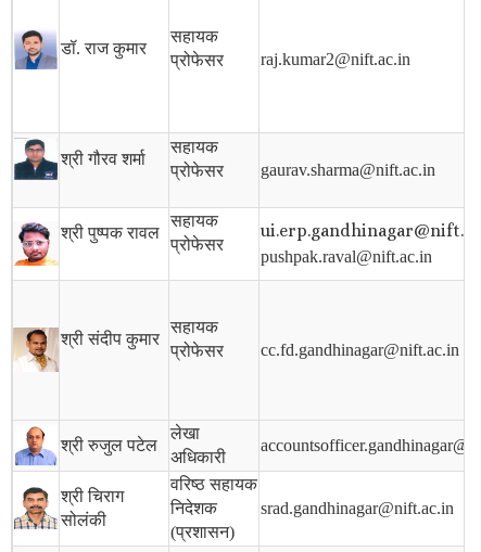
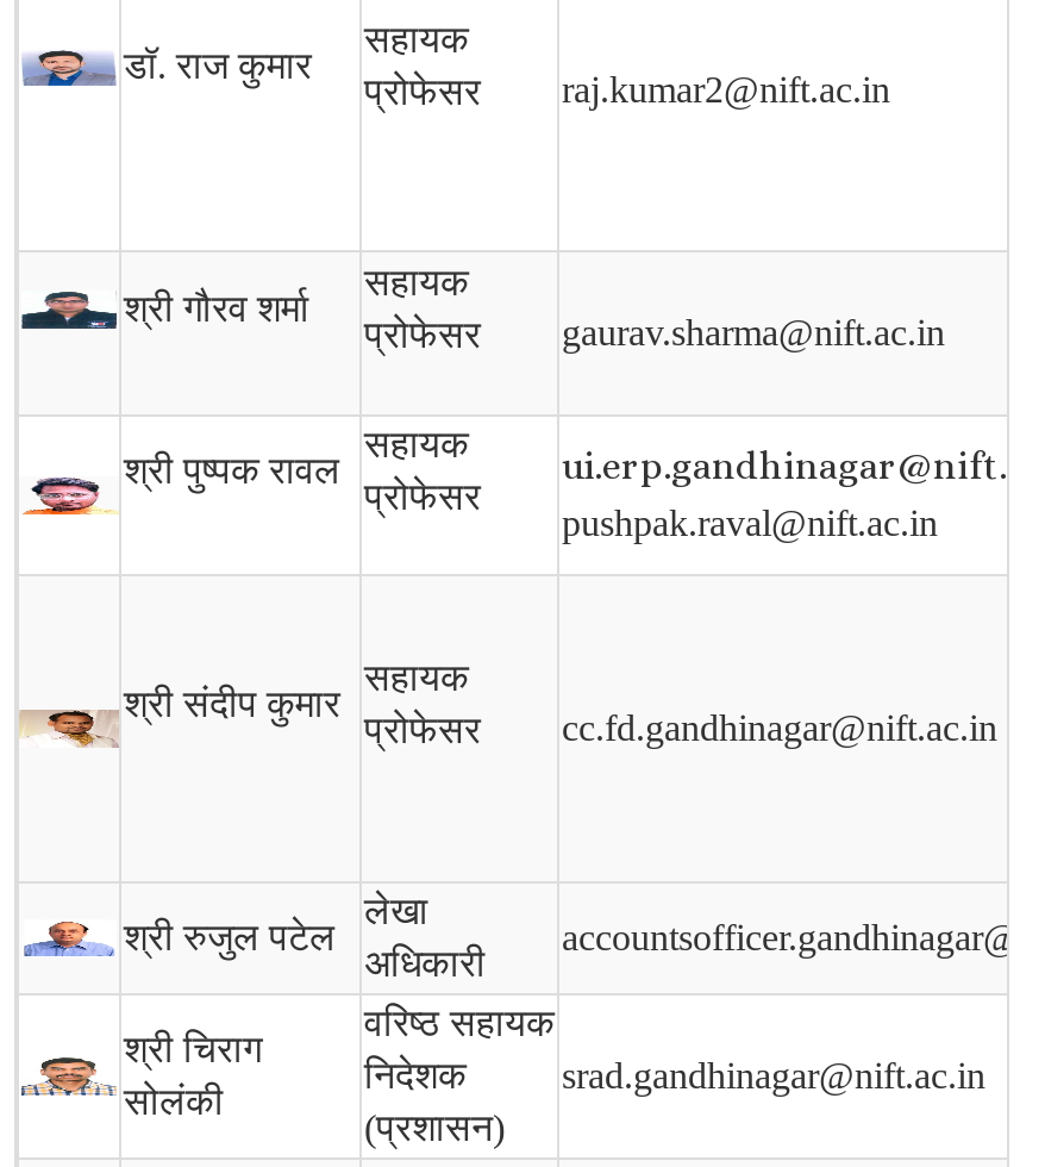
- [image]
+ [image]

- [image]
+ [image]

- [image]
+ [image]

- [image]
+ [image]

- [image]
+ [image]

- [image]
+ [image]
